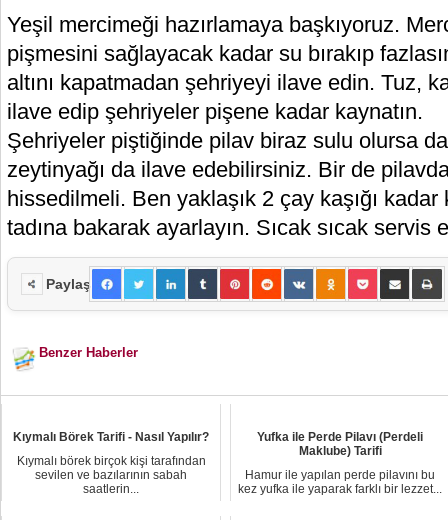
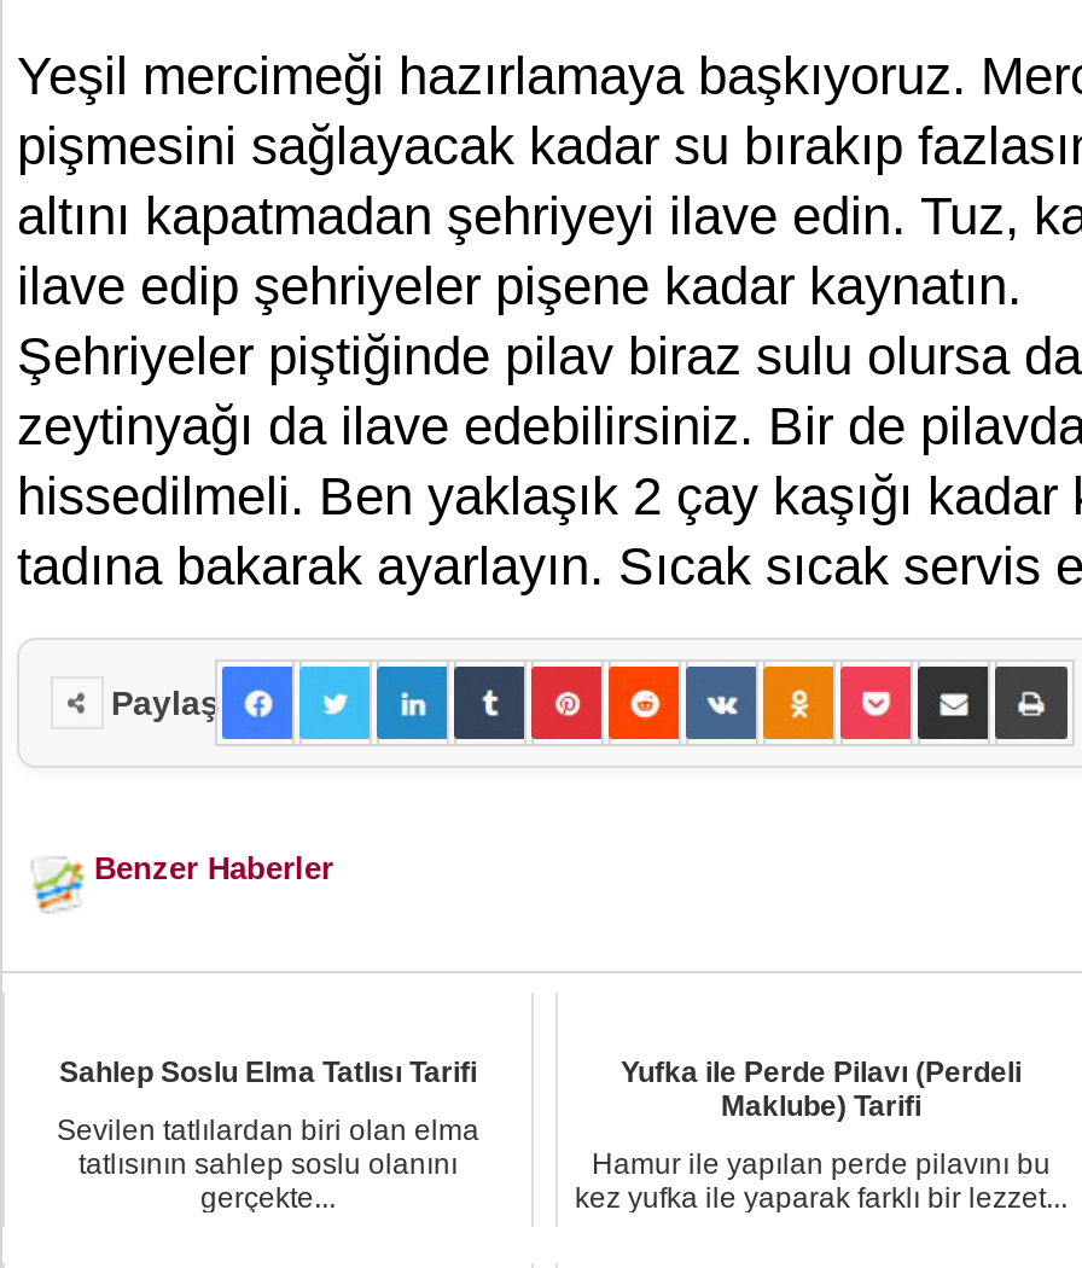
- Kıymalı Börek Tarifi - Nasıl Yapılır?
+ Sahlep Soslu Elma Tatlısı Tarifi

- Kıymalı börek birçok kişi tarafından
- sevilen ve bazılarının sabah
- saatlerin...
+ Sevilen tatlılardan biri olan elma
+ tatlısının sahlep soslu olanını
+ gerçekte...
